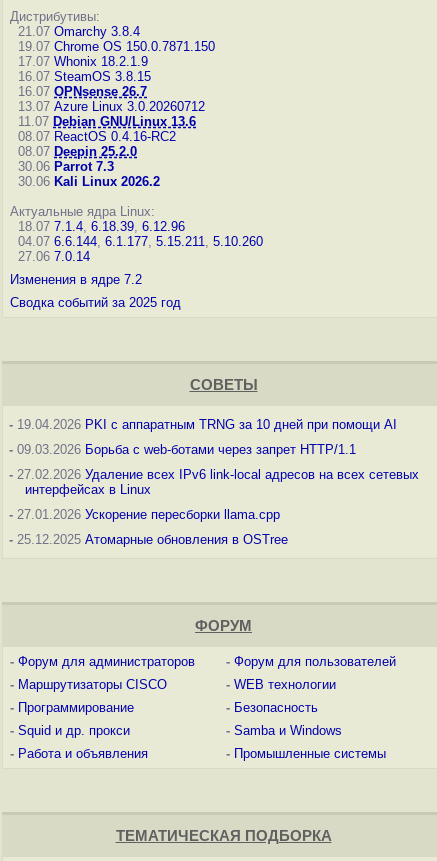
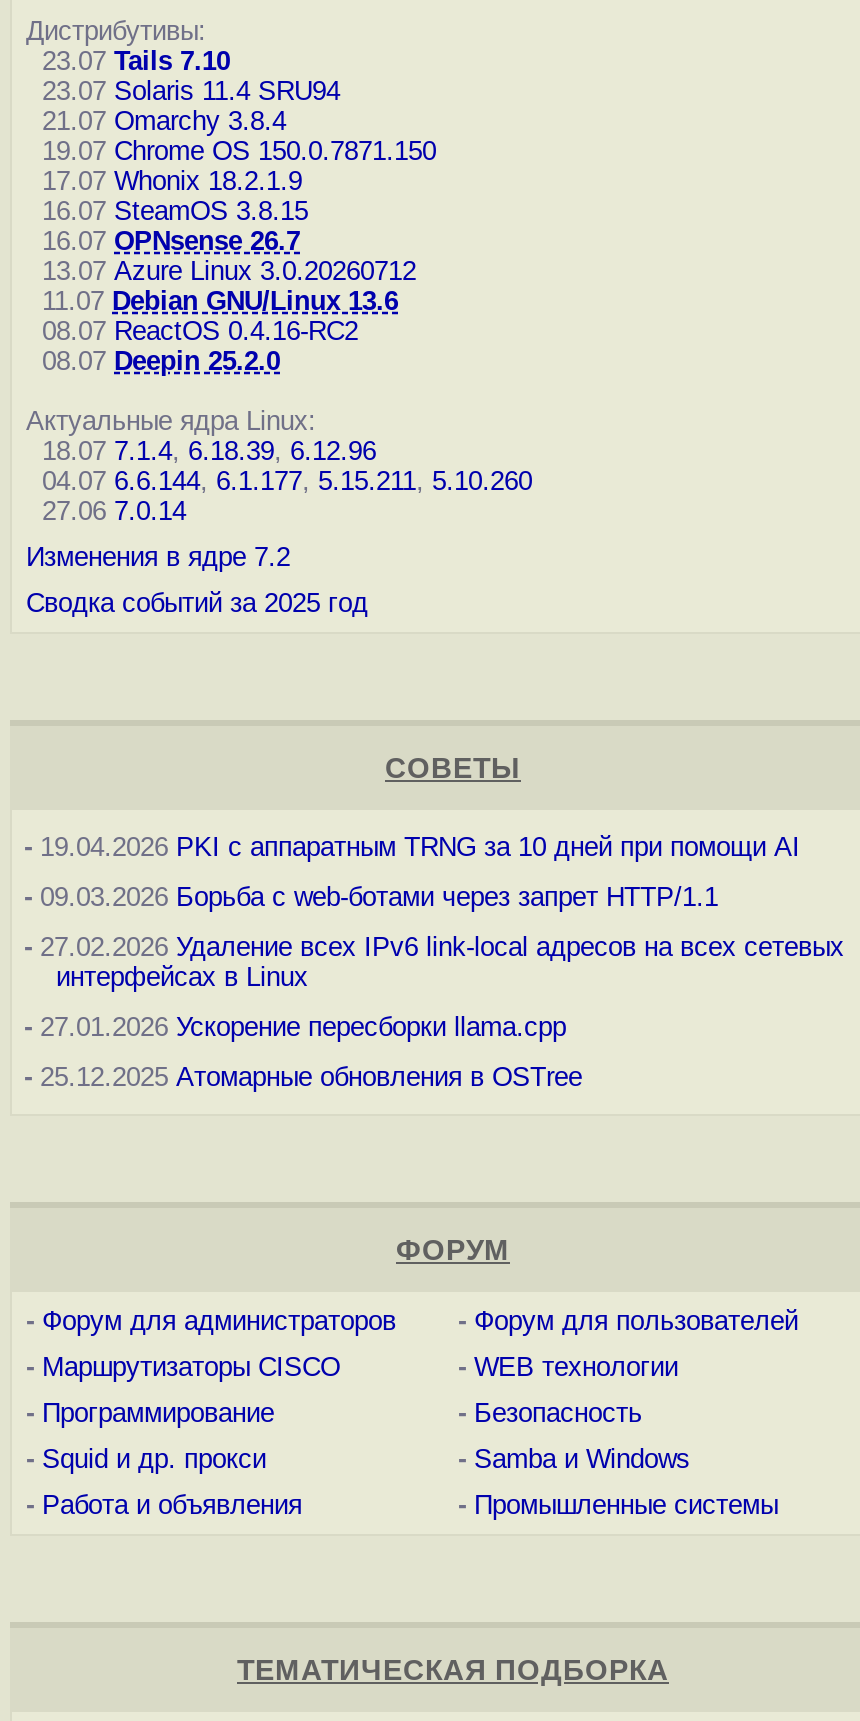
+ 23.07 Tails 7.10
+ 23.07 Solaris 11.4 SRU94

moved down: 21.07 Omarchy 3.8.4 | 19.07 Chrome OS 150.0.7871.150 | 17.07 Whonix 18.2.1.9 | ... | 08.07 ReactOS 0.4.16-RC2 | 08.07 Deepin 25.2.0

- 30.06 Parrot 7.3
- 30.06 Kali Linux 2026.2
